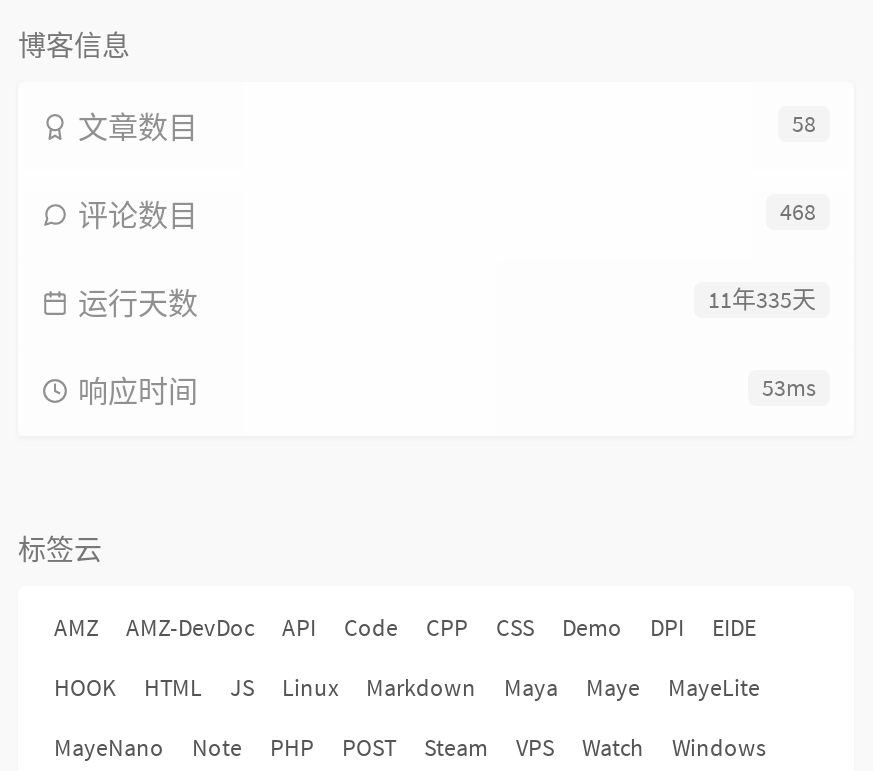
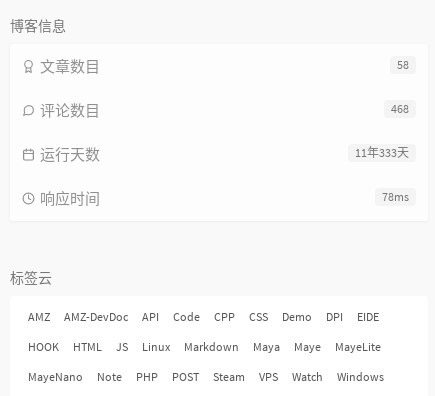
- 11年335天
+ 11年333天

- 53ms
+ 78ms
